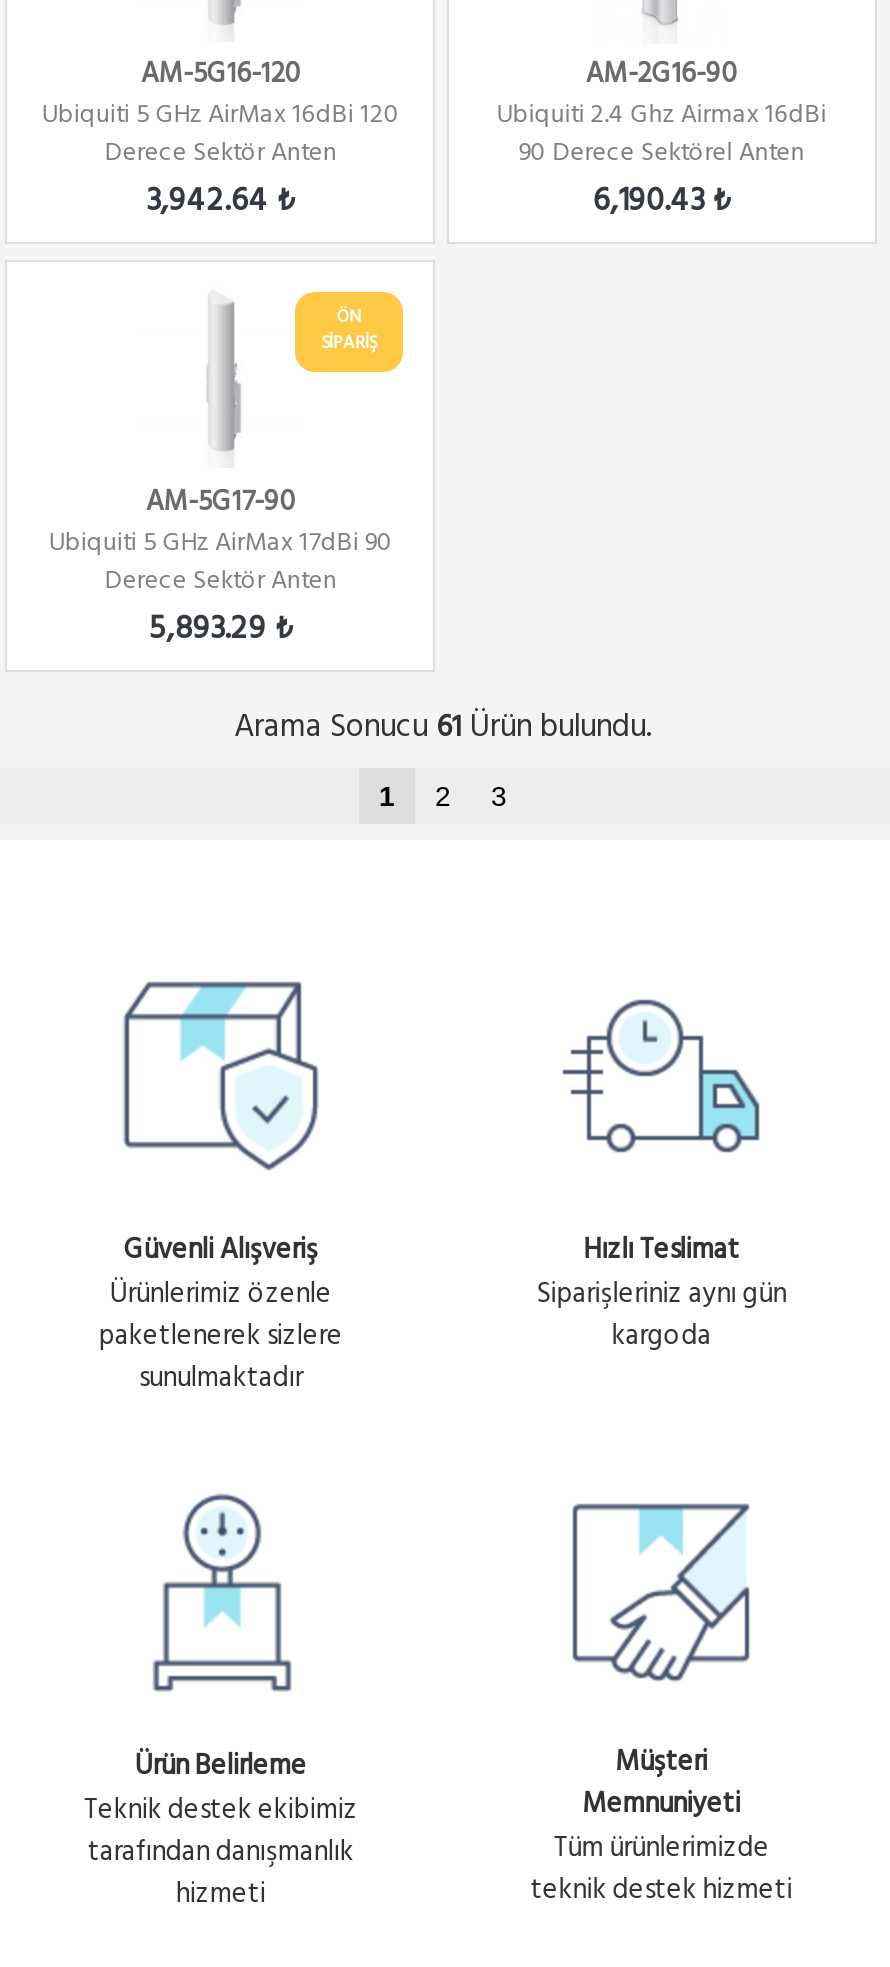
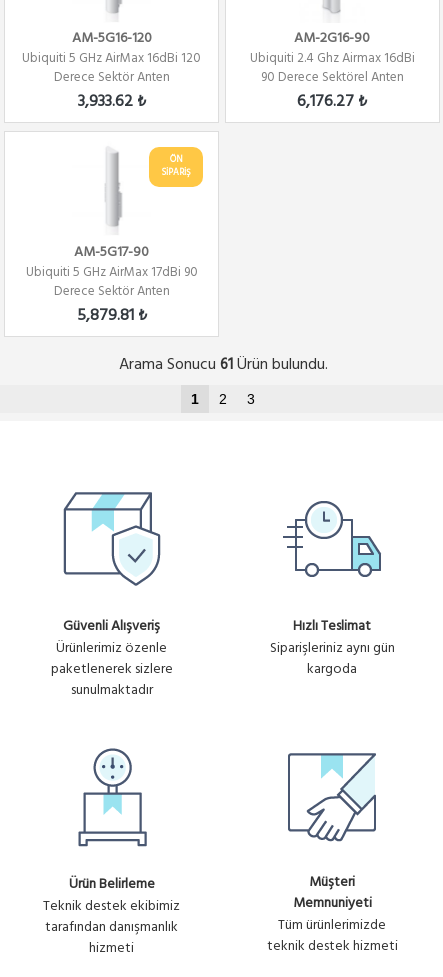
- 3,942.64 ₺
+ 3,933.62 ₺

- 6,190.43 ₺
+ 6,176.27 ₺

- 5,893.29 ₺
+ 5,879.81 ₺
